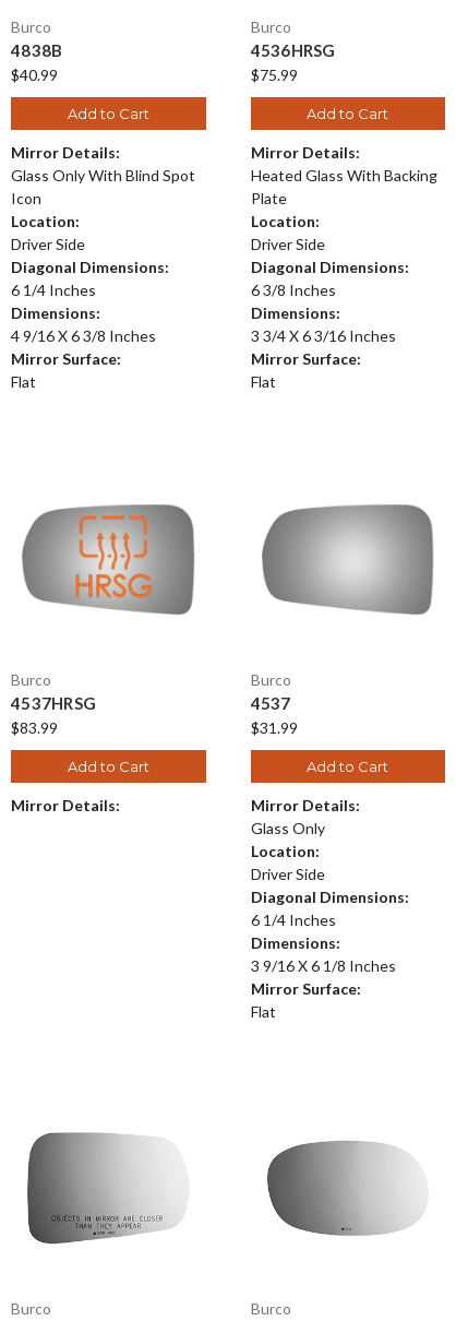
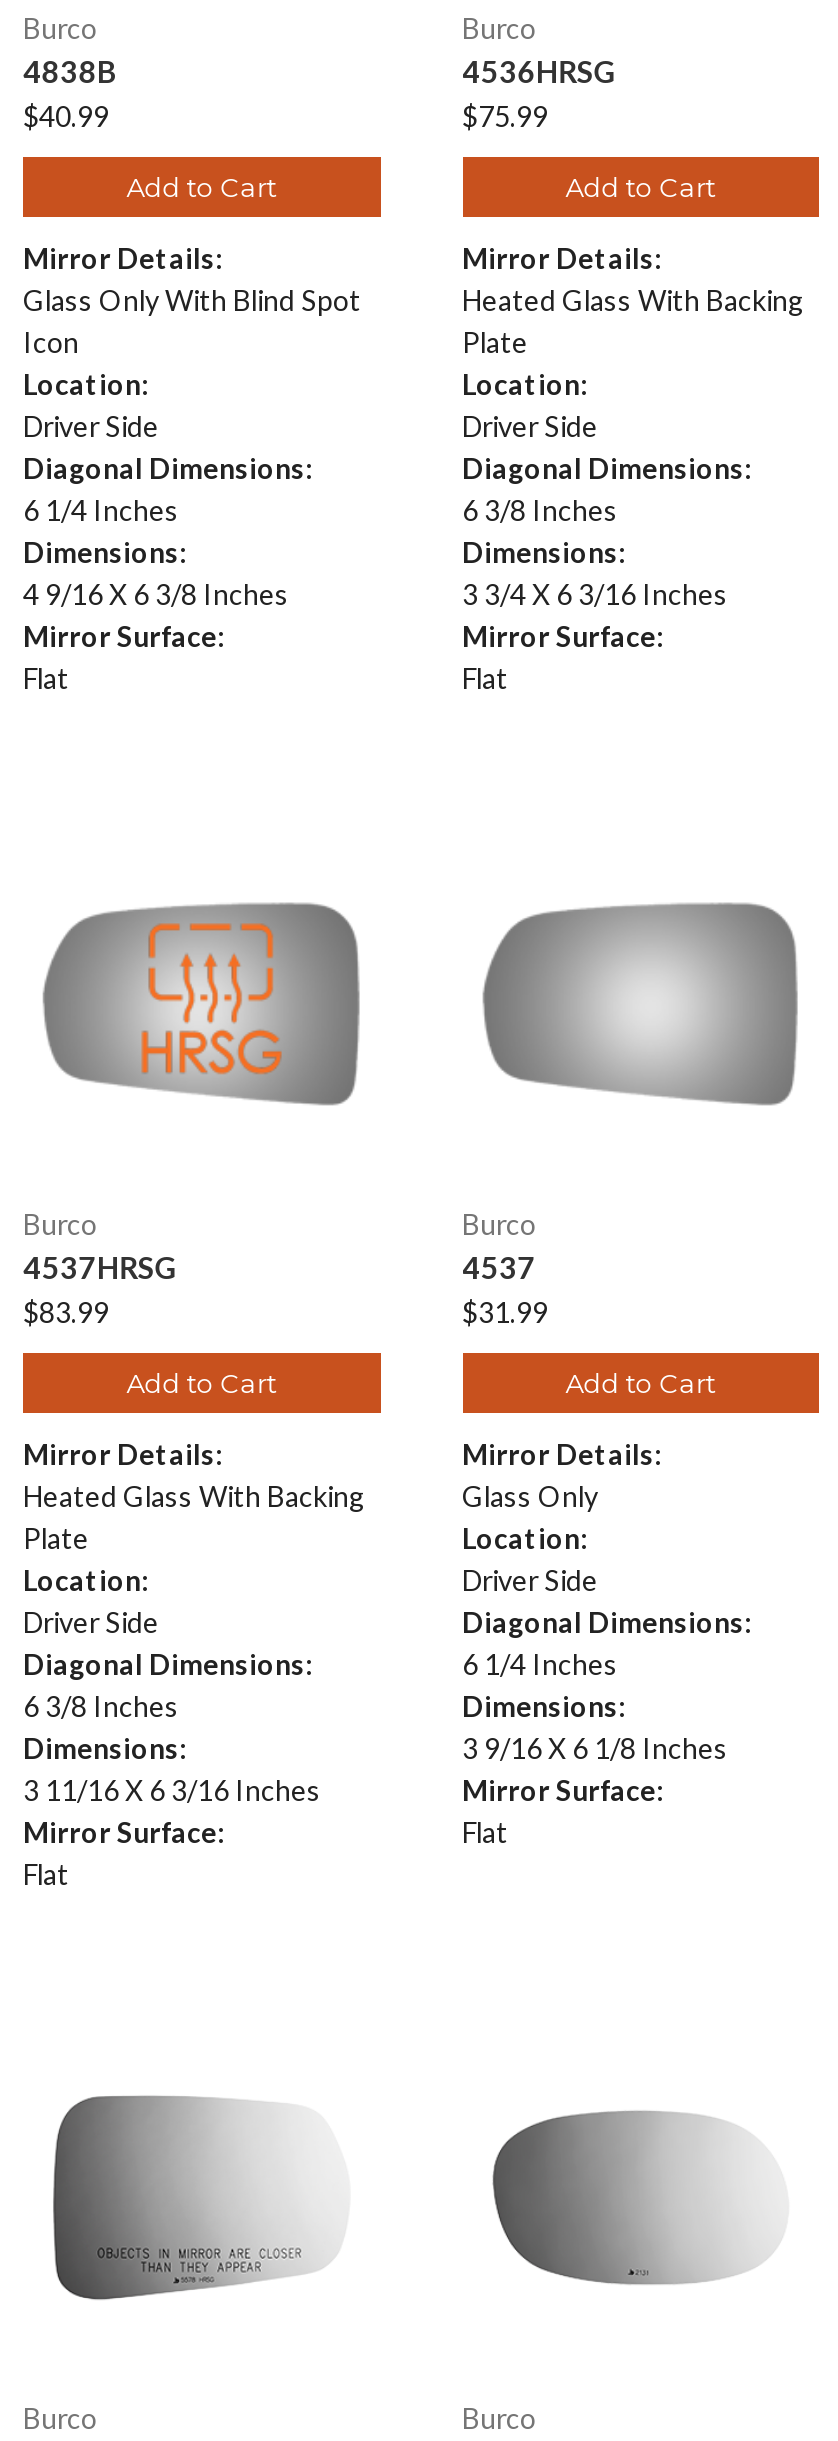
+ Heated Glass With Backing
+ Plate
+ Location:
+ Driver Side
+ Diagonal Dimensions:
+ 6 3/8 Inches
+ Dimensions:
+ 3 11/16 X 6 3/16 Inches
+ Mirror Surface:
+ Flat
